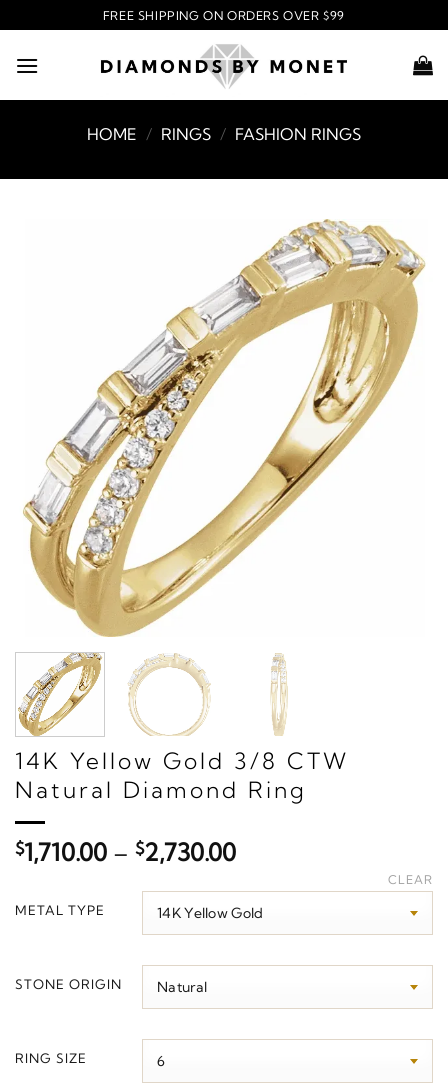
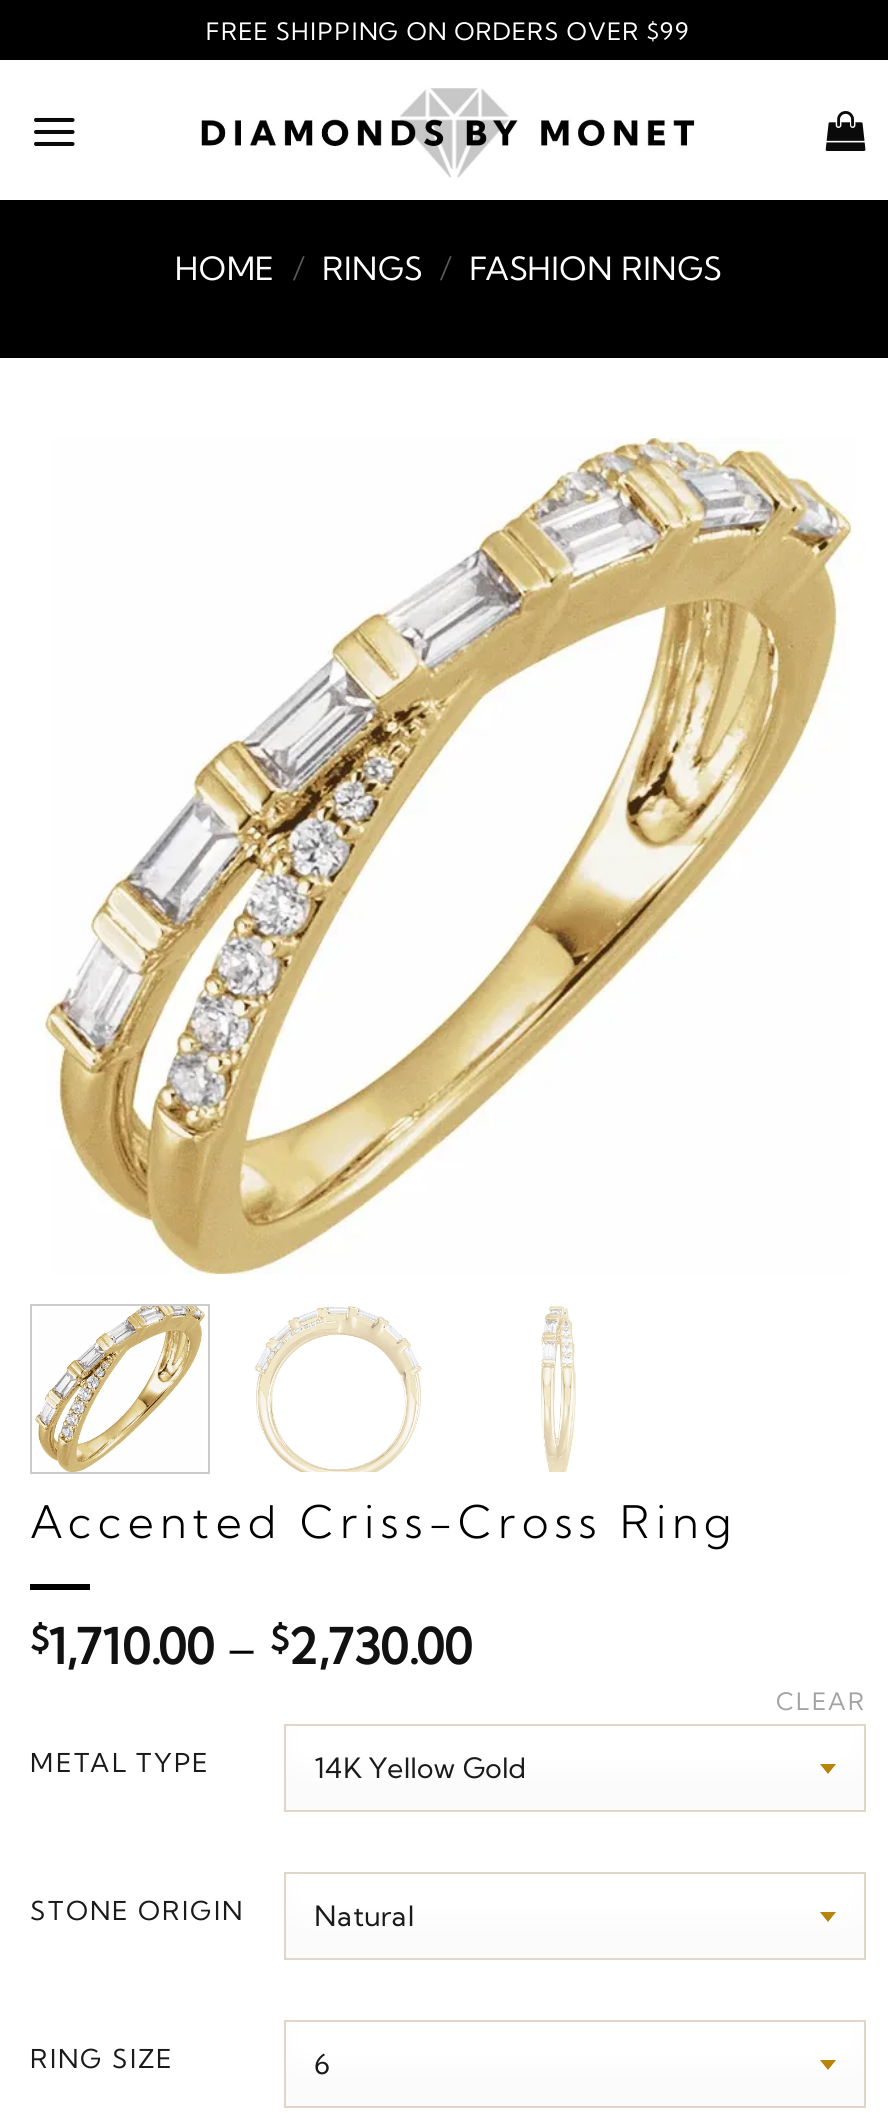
- 14K Yellow Gold 3/8 CTW
- Natural Diamond Ring
+ Accented Criss-Cross Ring
